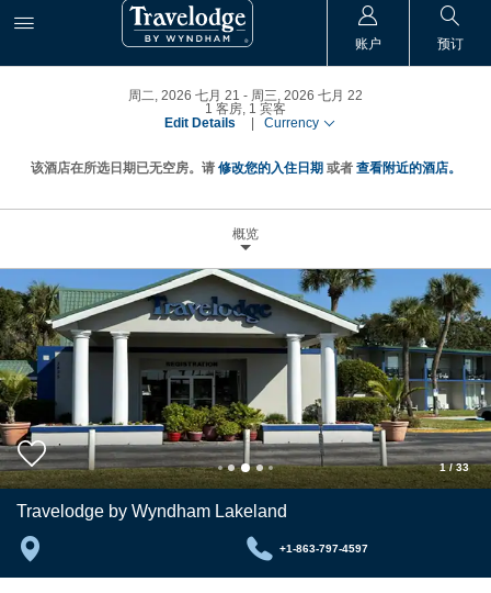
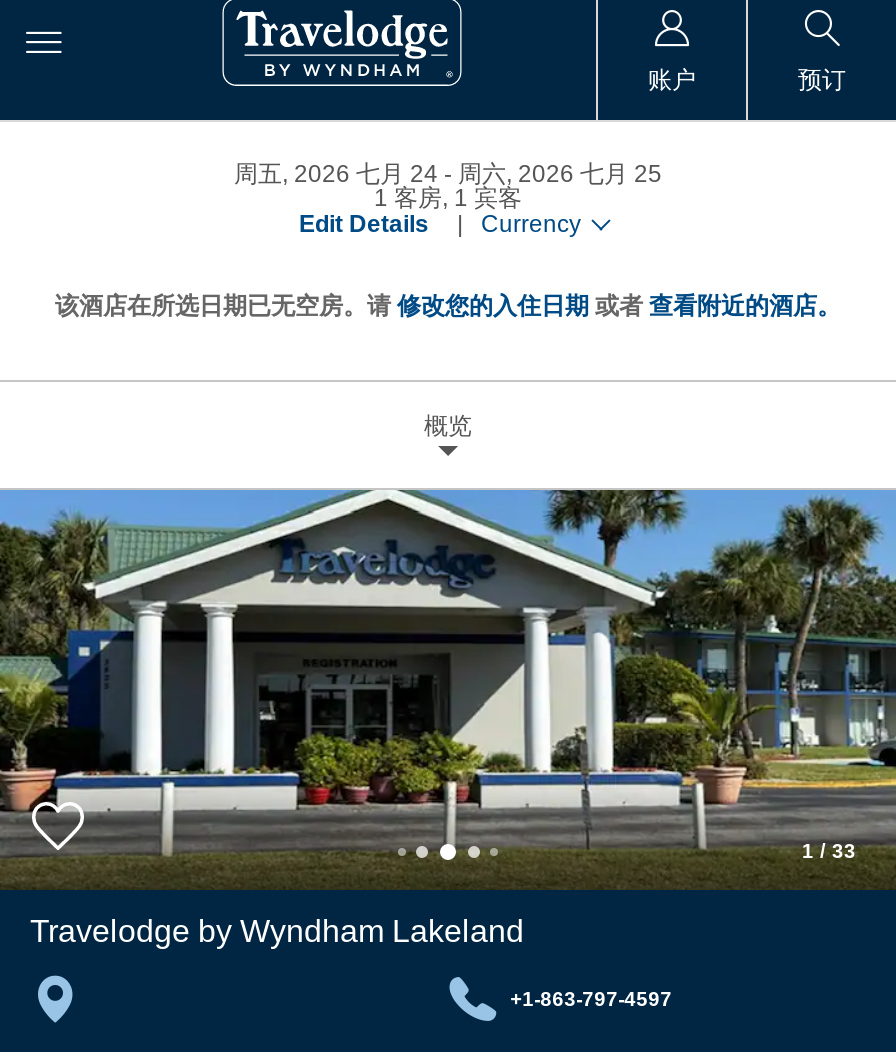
- 周二, 2026 七月 21
+ 周五, 2026 七月 24

- 周三, 2026 七月 22
+ 周六, 2026 七月 25
